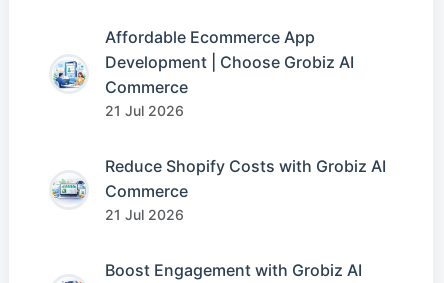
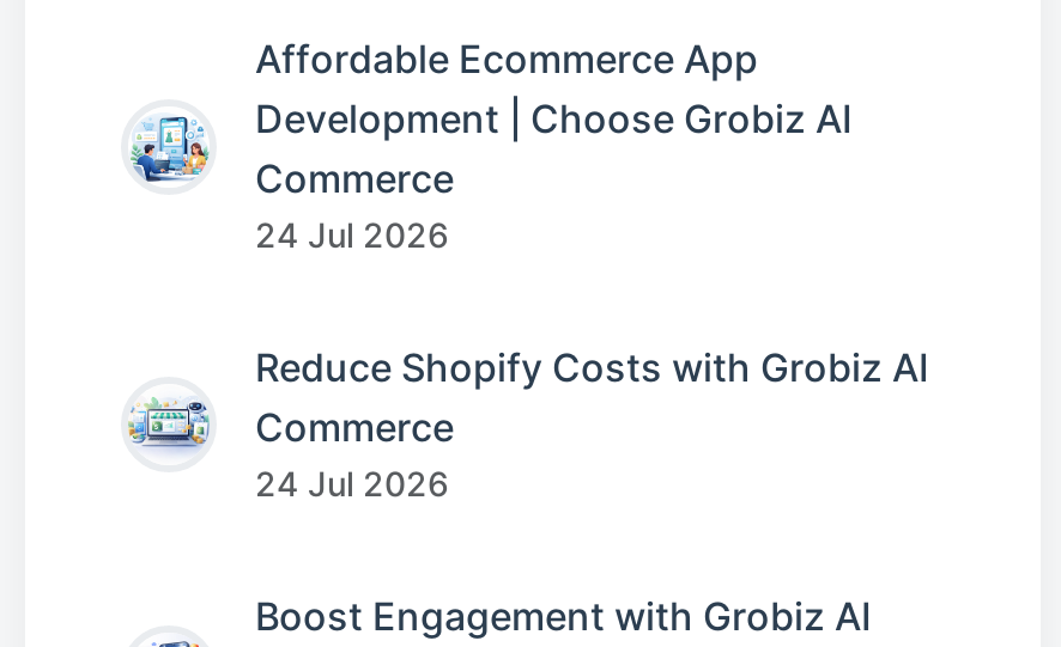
- 21 Jul 2026
+ 24 Jul 2026

- 21 Jul 2026
+ 24 Jul 2026
